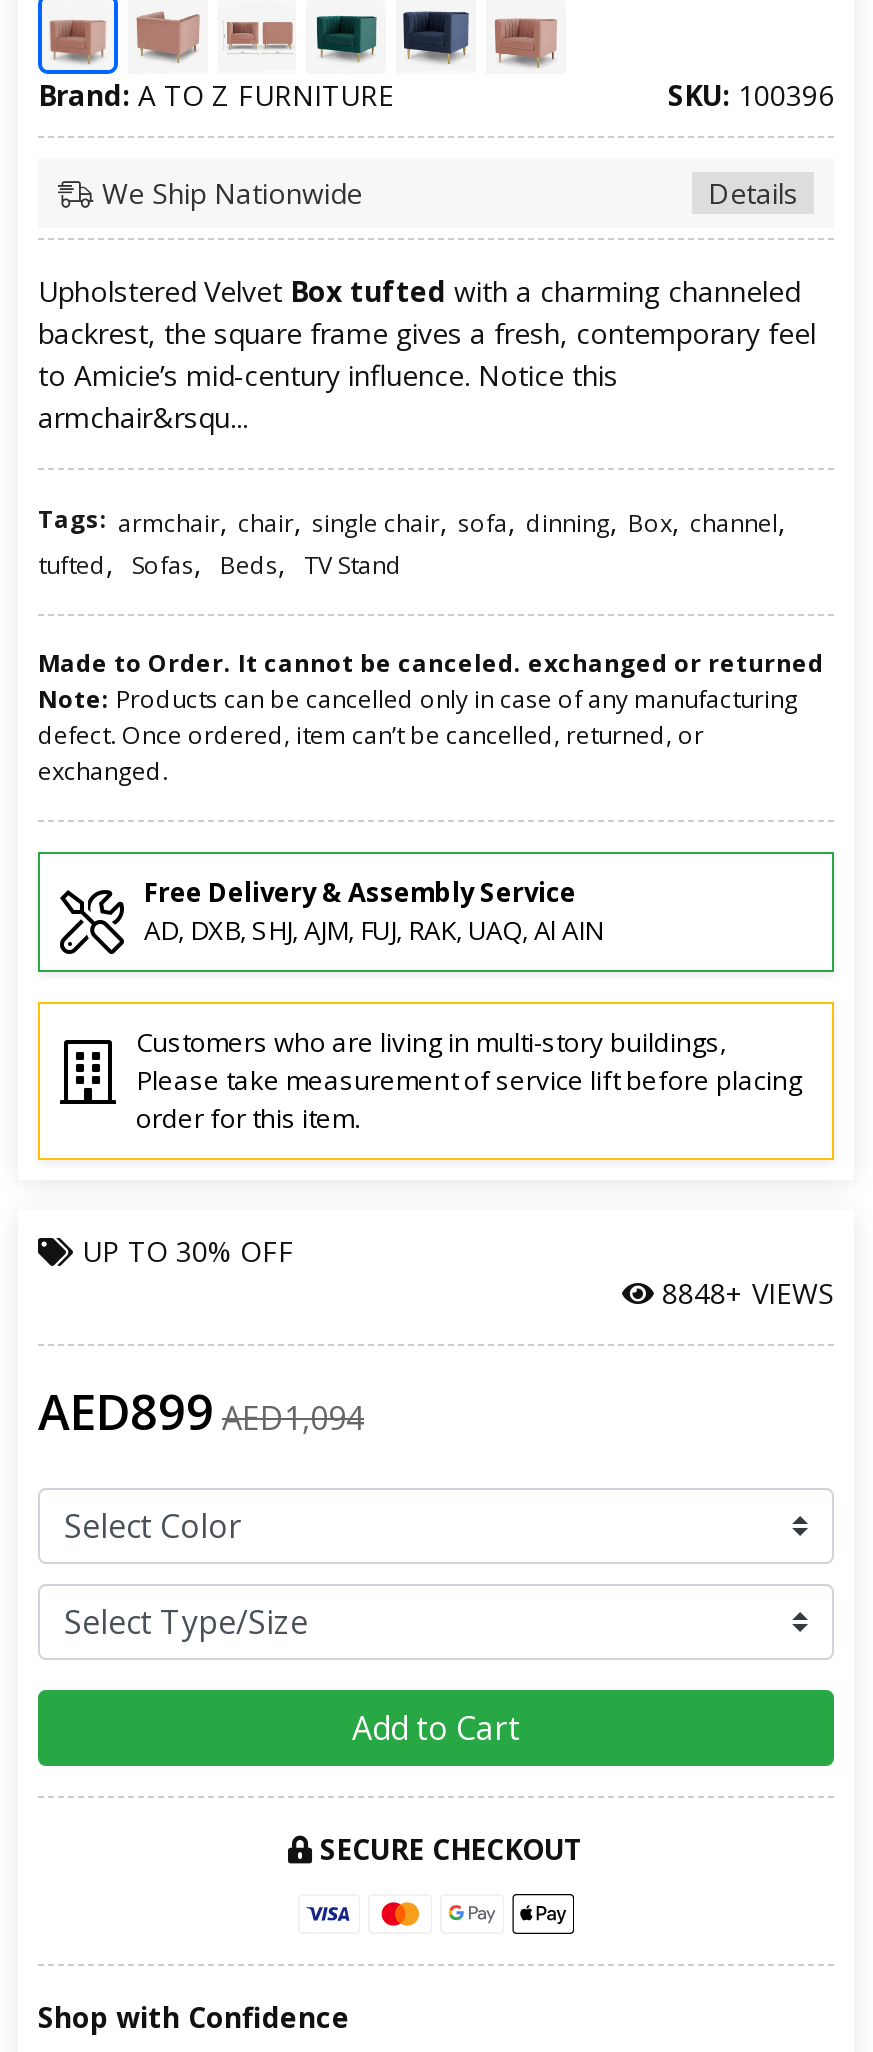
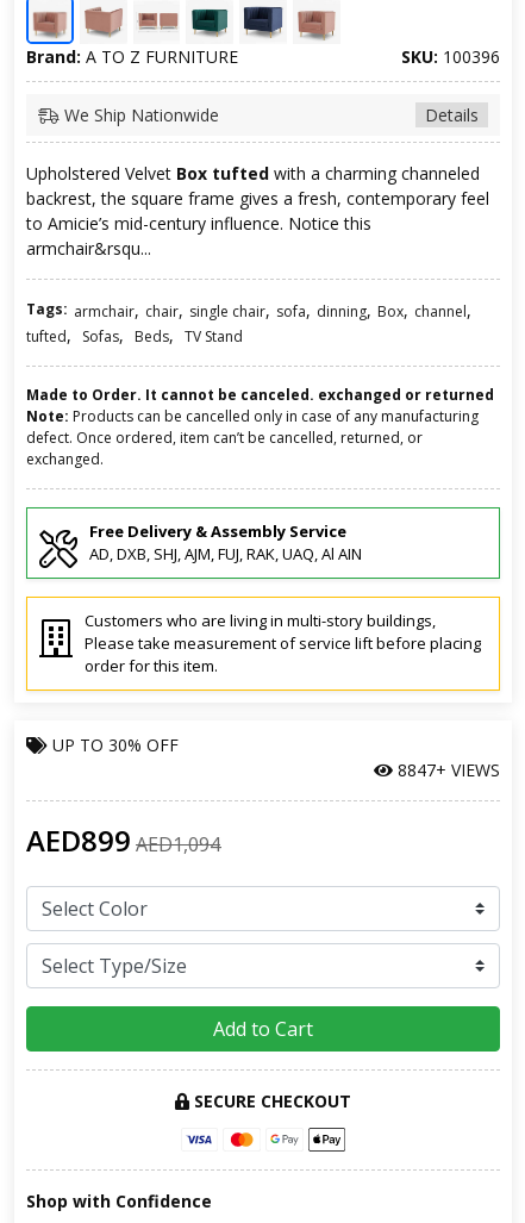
- 8848+ VIEWS
+ 8847+ VIEWS
